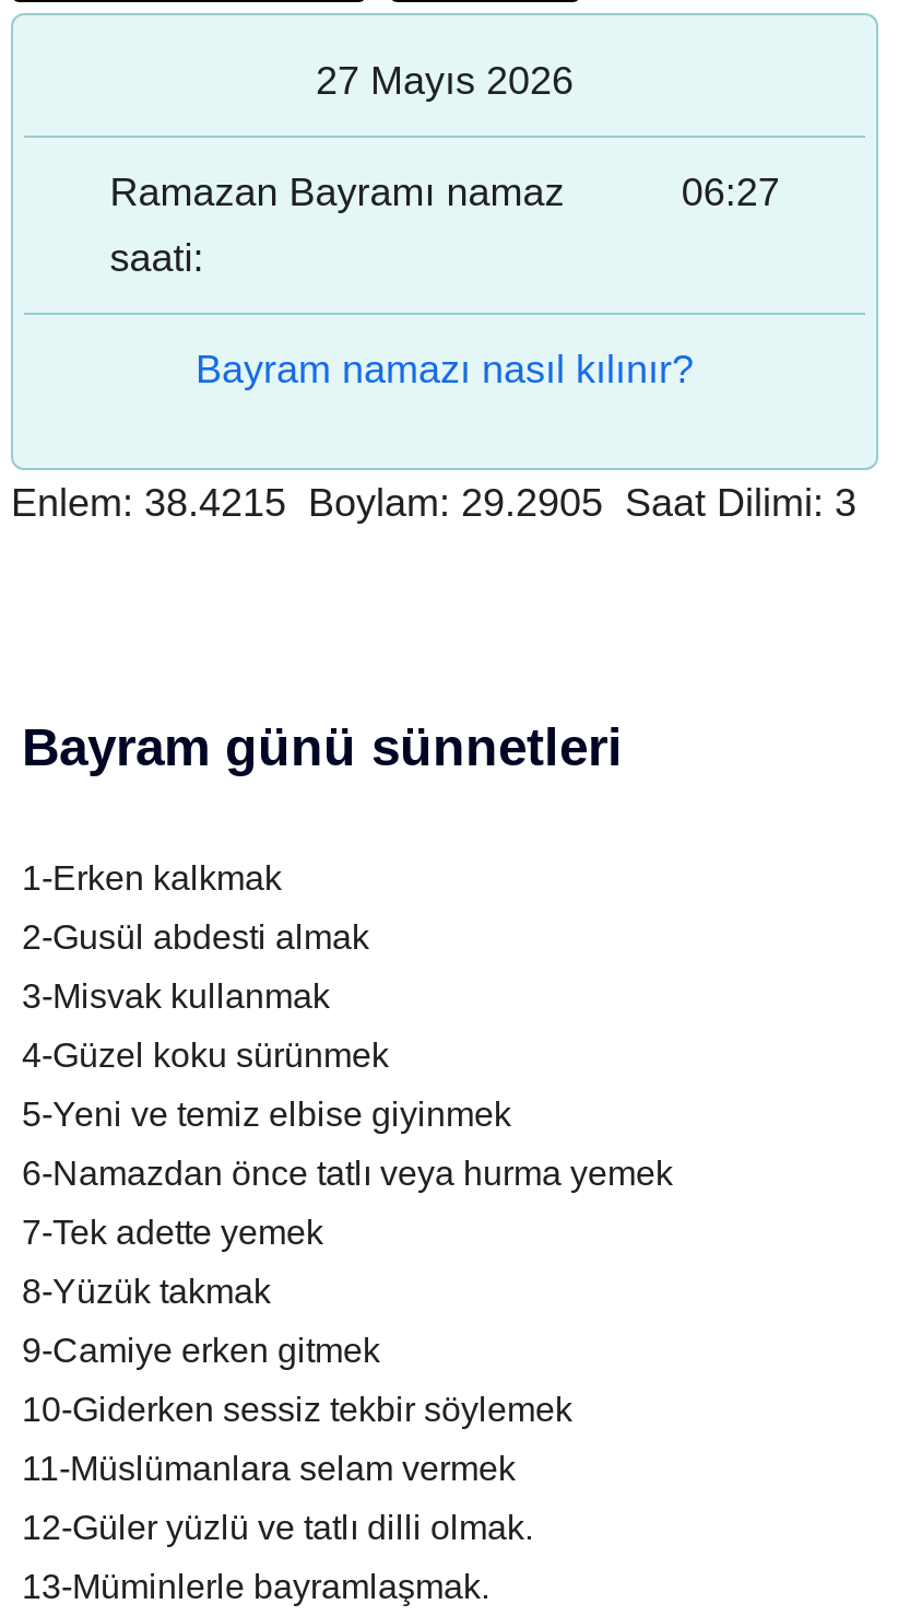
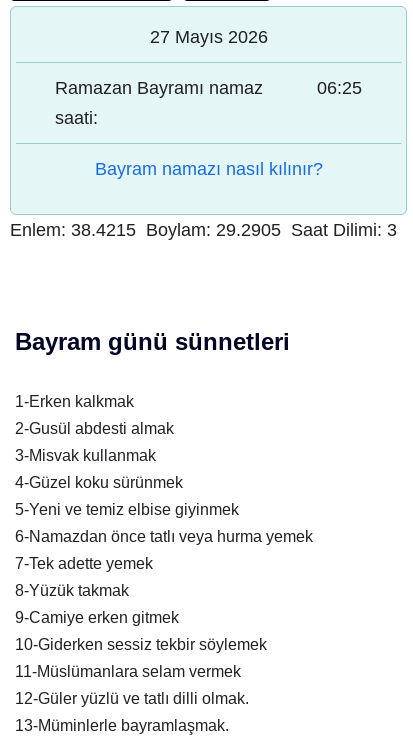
- 06:27
+ 06:25
